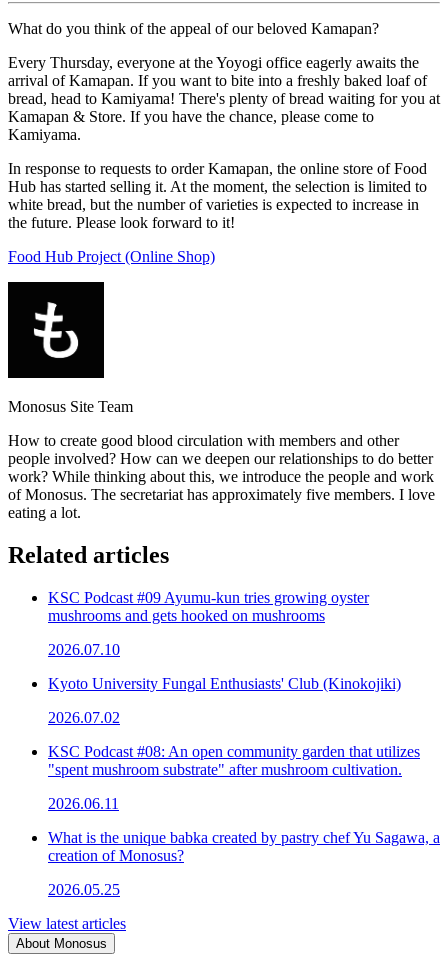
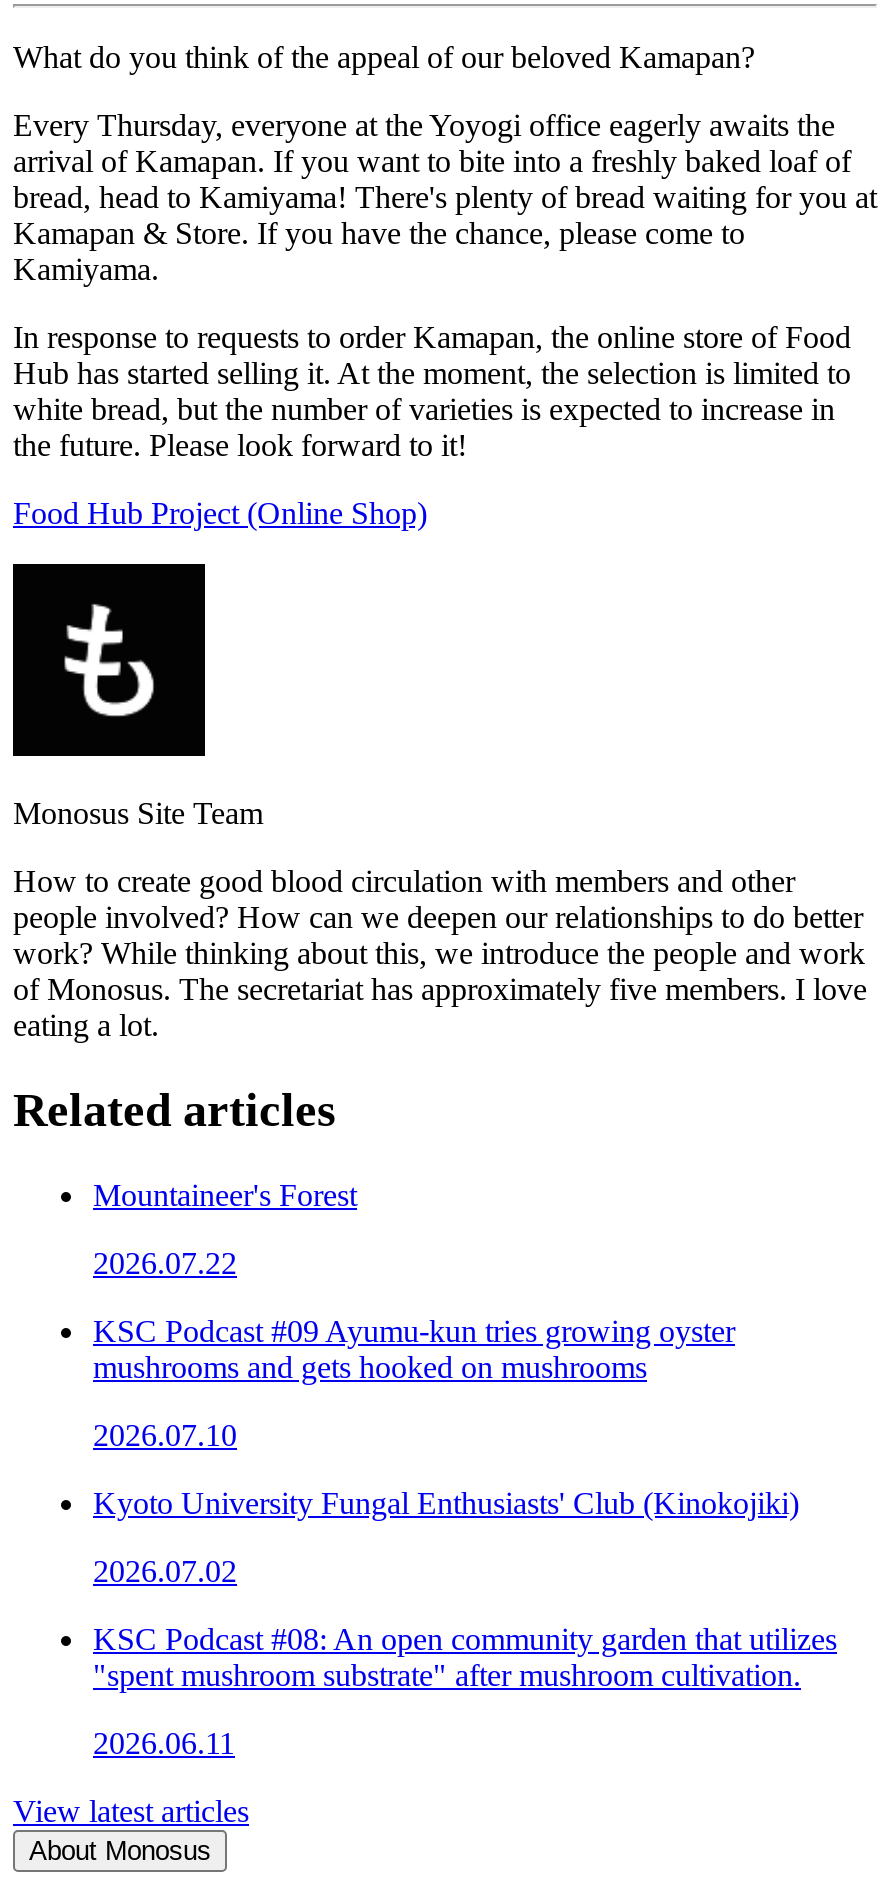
+ Mountaineer's Forest
+ 2026.07.22

moved down: KSC Podcast #09 Ayumu-kun tries growing oyster | mushrooms and gets hooked on mushrooms | 2026.07.10 | Kyoto University Fungal Enthusiasts' Club (Kinokojiki) | 2026.07.02 | KSC Podcast #08: An open community garden that utilizes | "spent mushroom substrate" after mushroom cultivation. | 2026.06.11

- What is the unique babka created by pastry chef Yu Sagawa, a
- creation of Monosus?
- 2026.05.25
